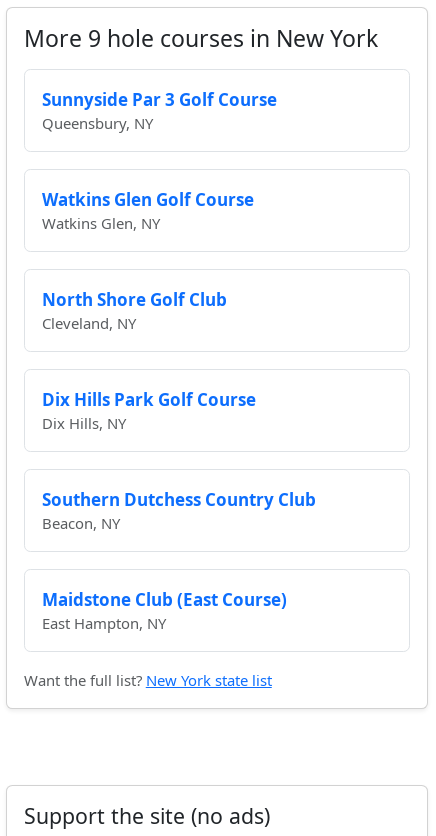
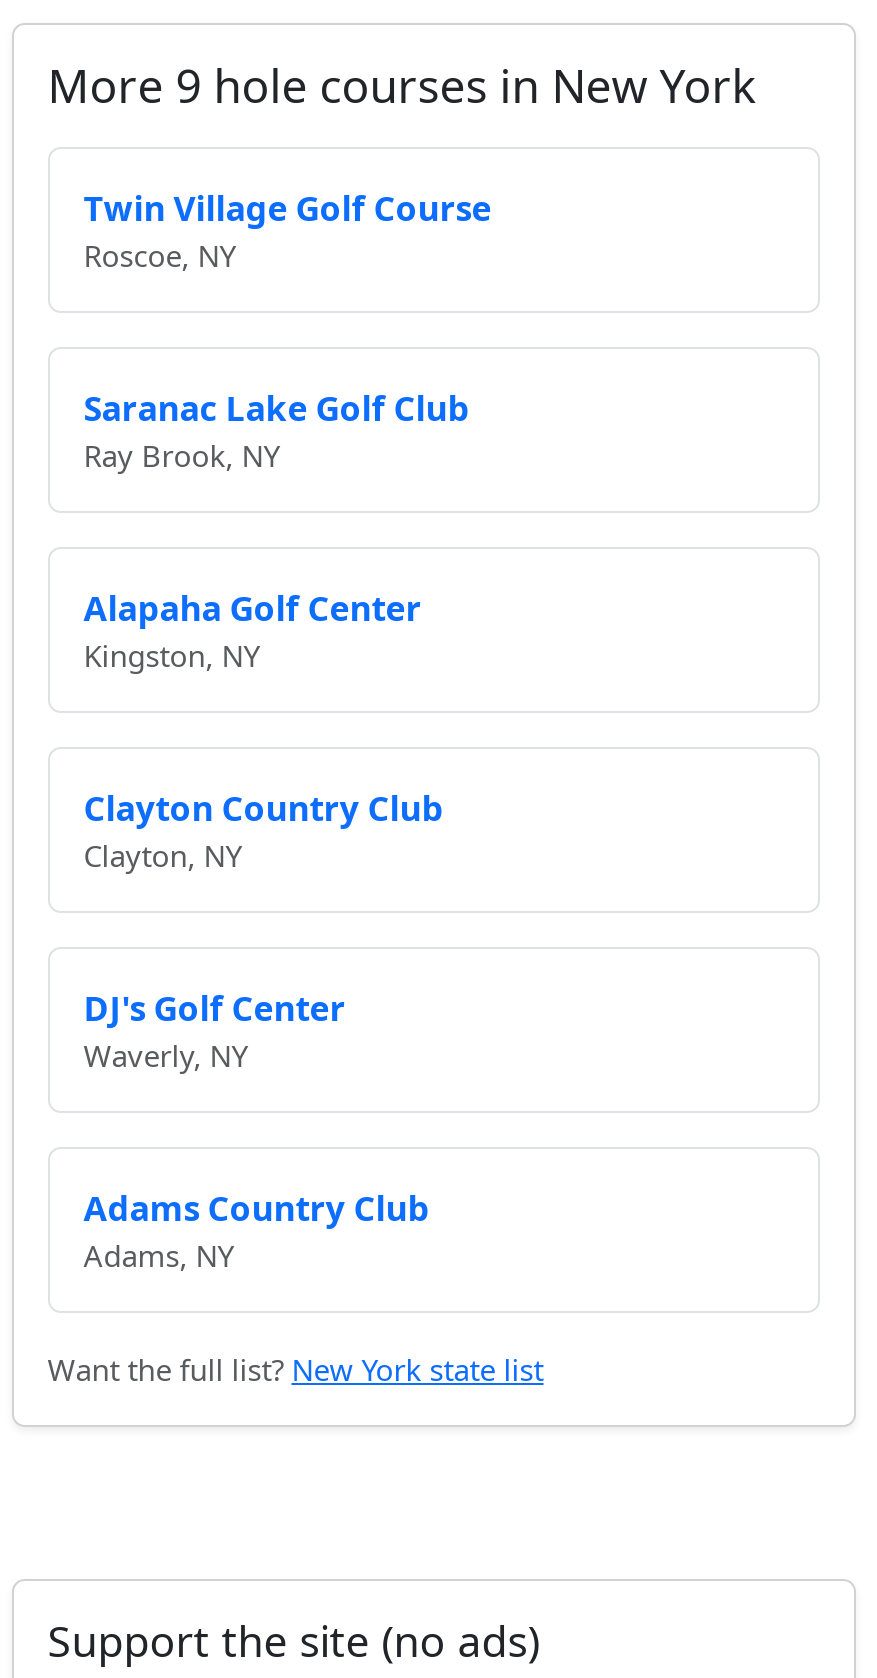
- Sunnyside Par 3 Golf Course
- Queensbury, NY
+ Twin Village Golf Course
+ Roscoe, NY

- Watkins Glen Golf Course
- Watkins Glen, NY
+ Saranac Lake Golf Club
+ Ray Brook, NY

- North Shore Golf Club
- Cleveland, NY
+ Alapaha Golf Center
+ Kingston, NY

- Dix Hills Park Golf Course
- Dix Hills, NY
+ Clayton Country Club
+ Clayton, NY

- Southern Dutchess Country Club
- Beacon, NY
+ DJ's Golf Center
+ Waverly, NY

- Maidstone Club (East Course)
- East Hampton, NY
+ Adams Country Club
+ Adams, NY
